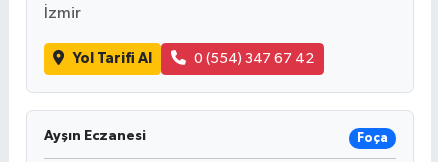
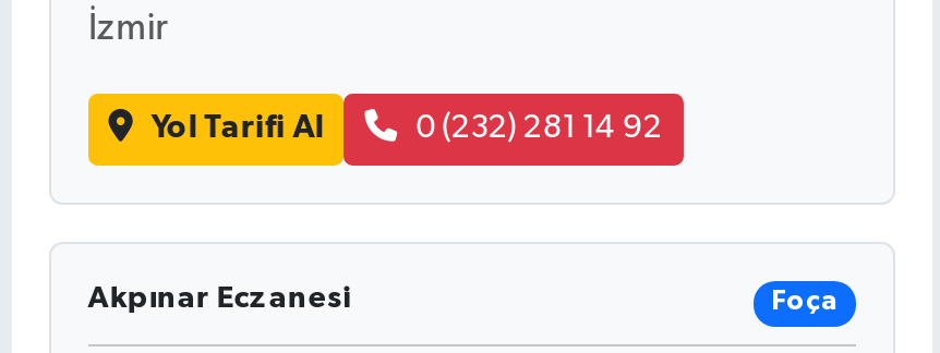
- 0 (554) 347 67 42
+ 0 (232) 281 14 92

- Ayşın Eczanesi
+ Akpınar Eczanesi
